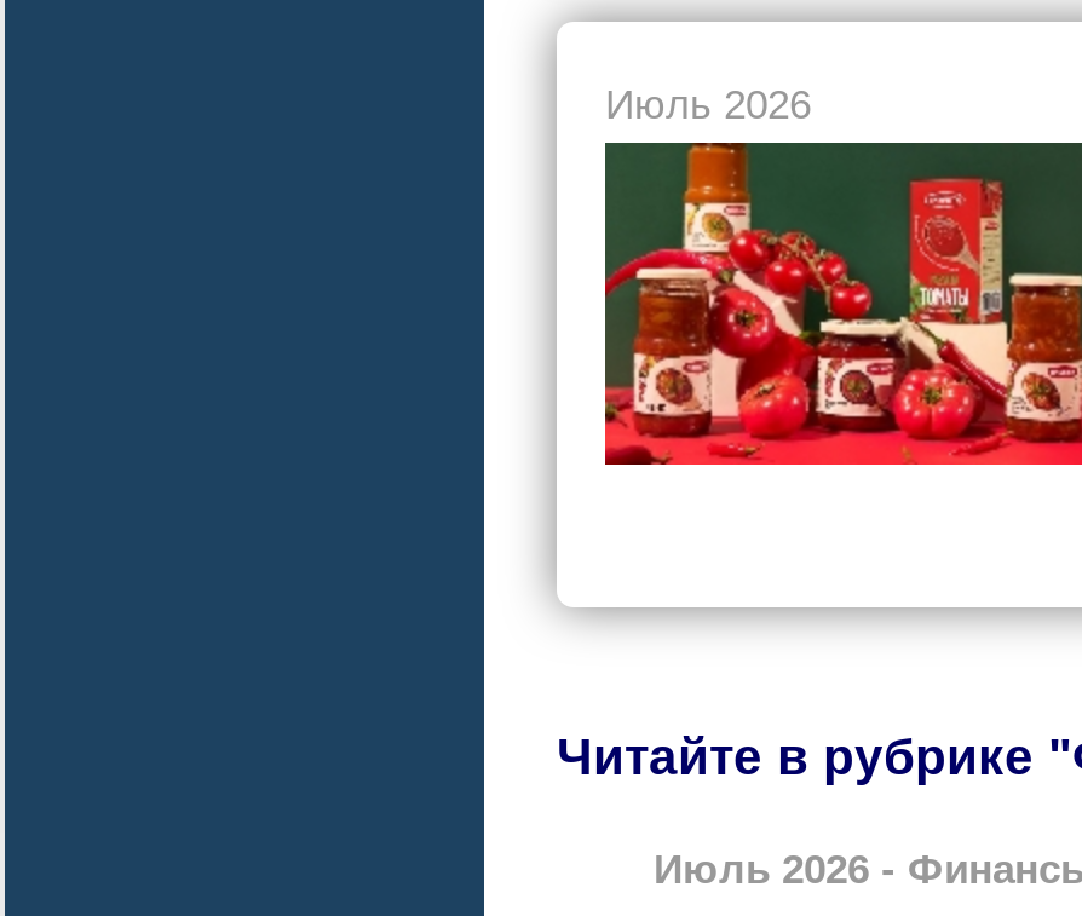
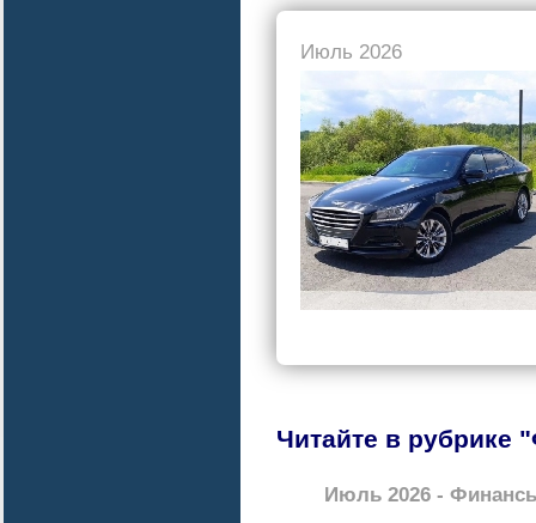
- [image]
+ [image]
